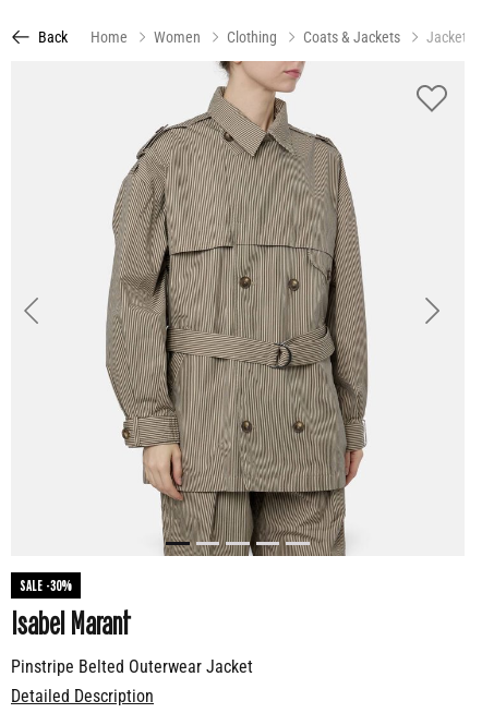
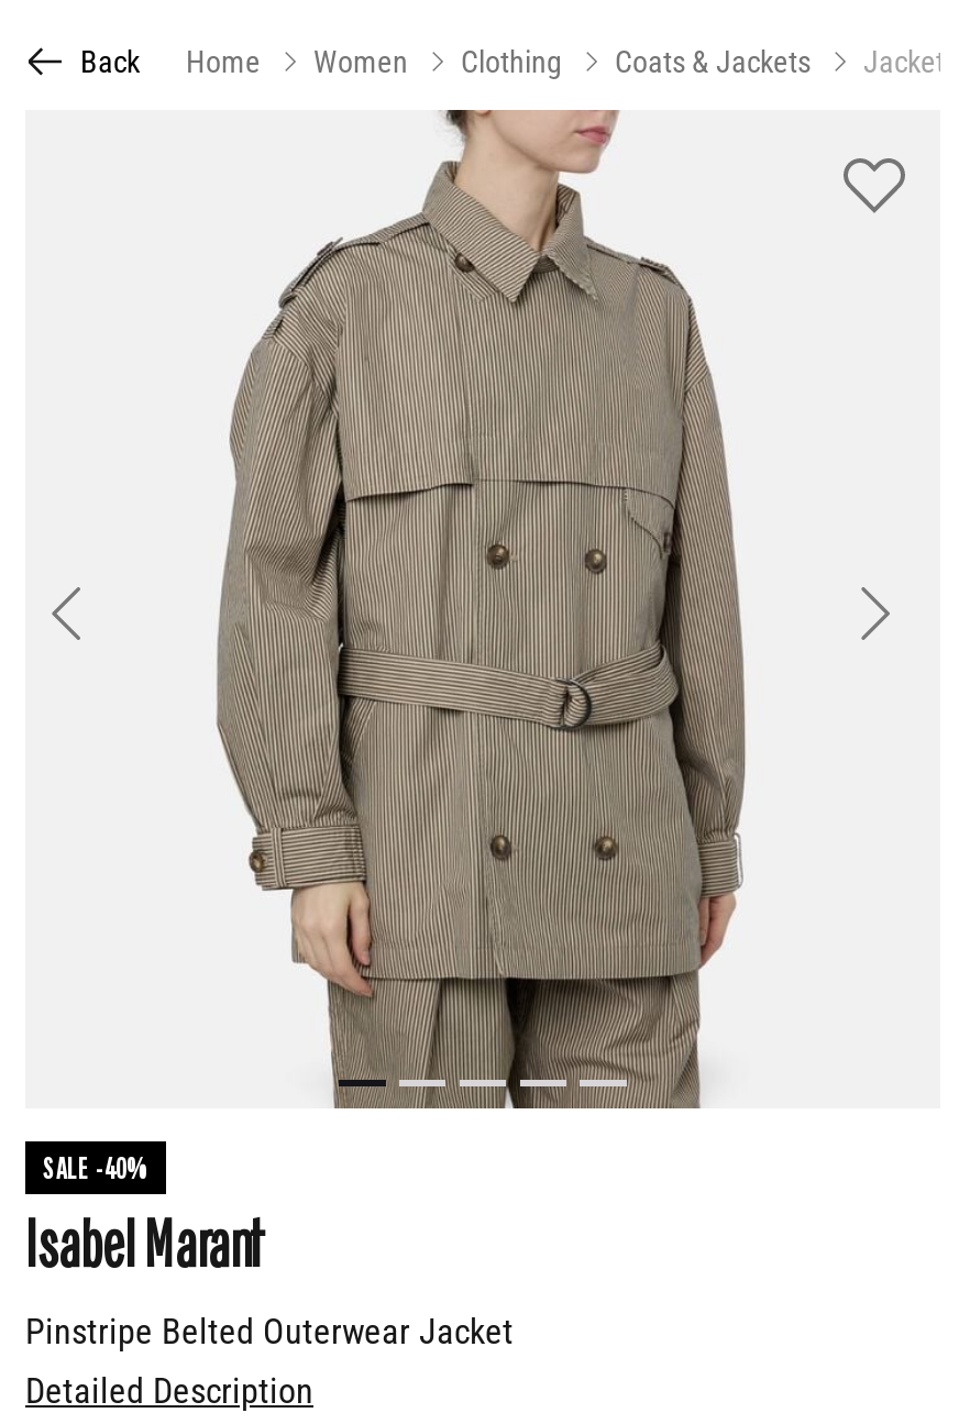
- SALE -30%
+ SALE -40%
